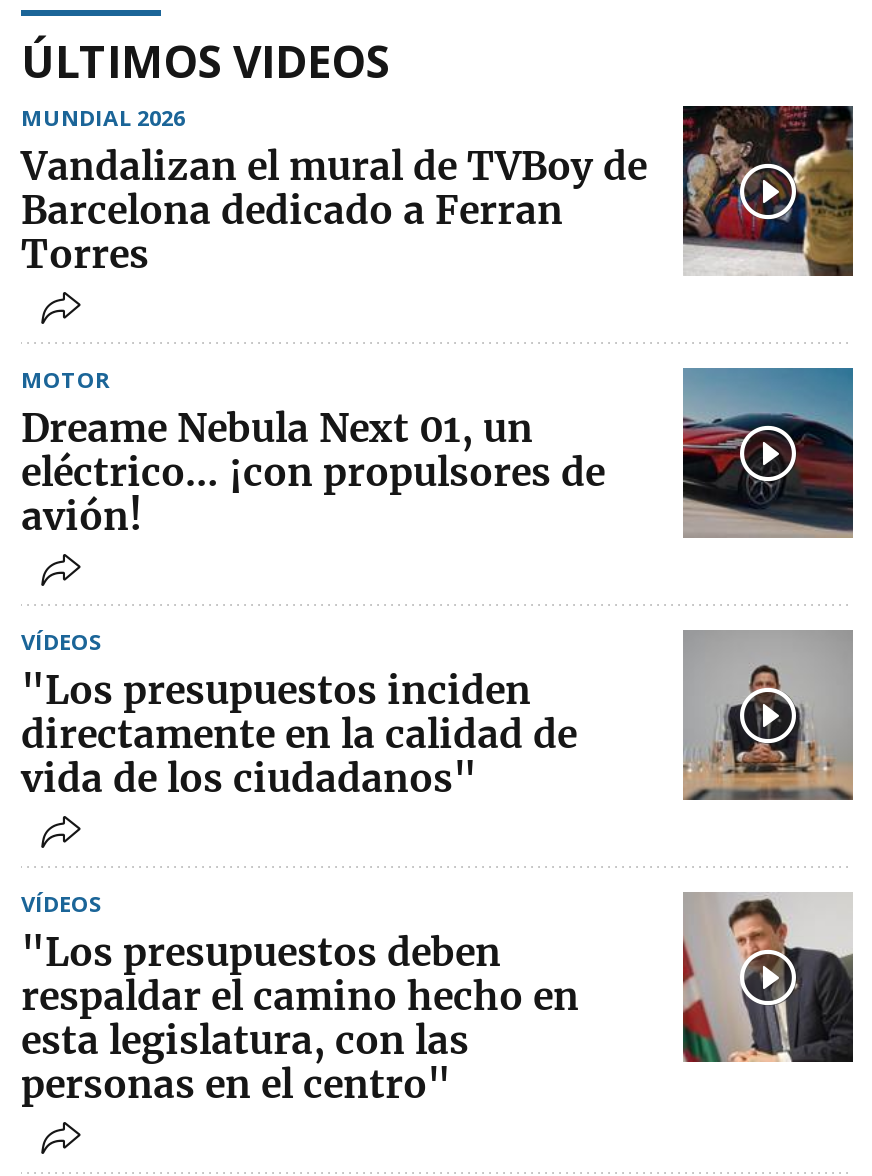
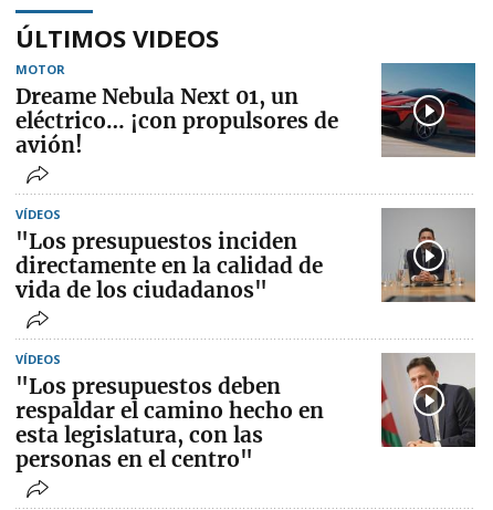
- [image]
- MUNDIAL 2026
- Vandalizan el mural de TVBoy de
- Barcelona dedicado a Ferran
- Torres
